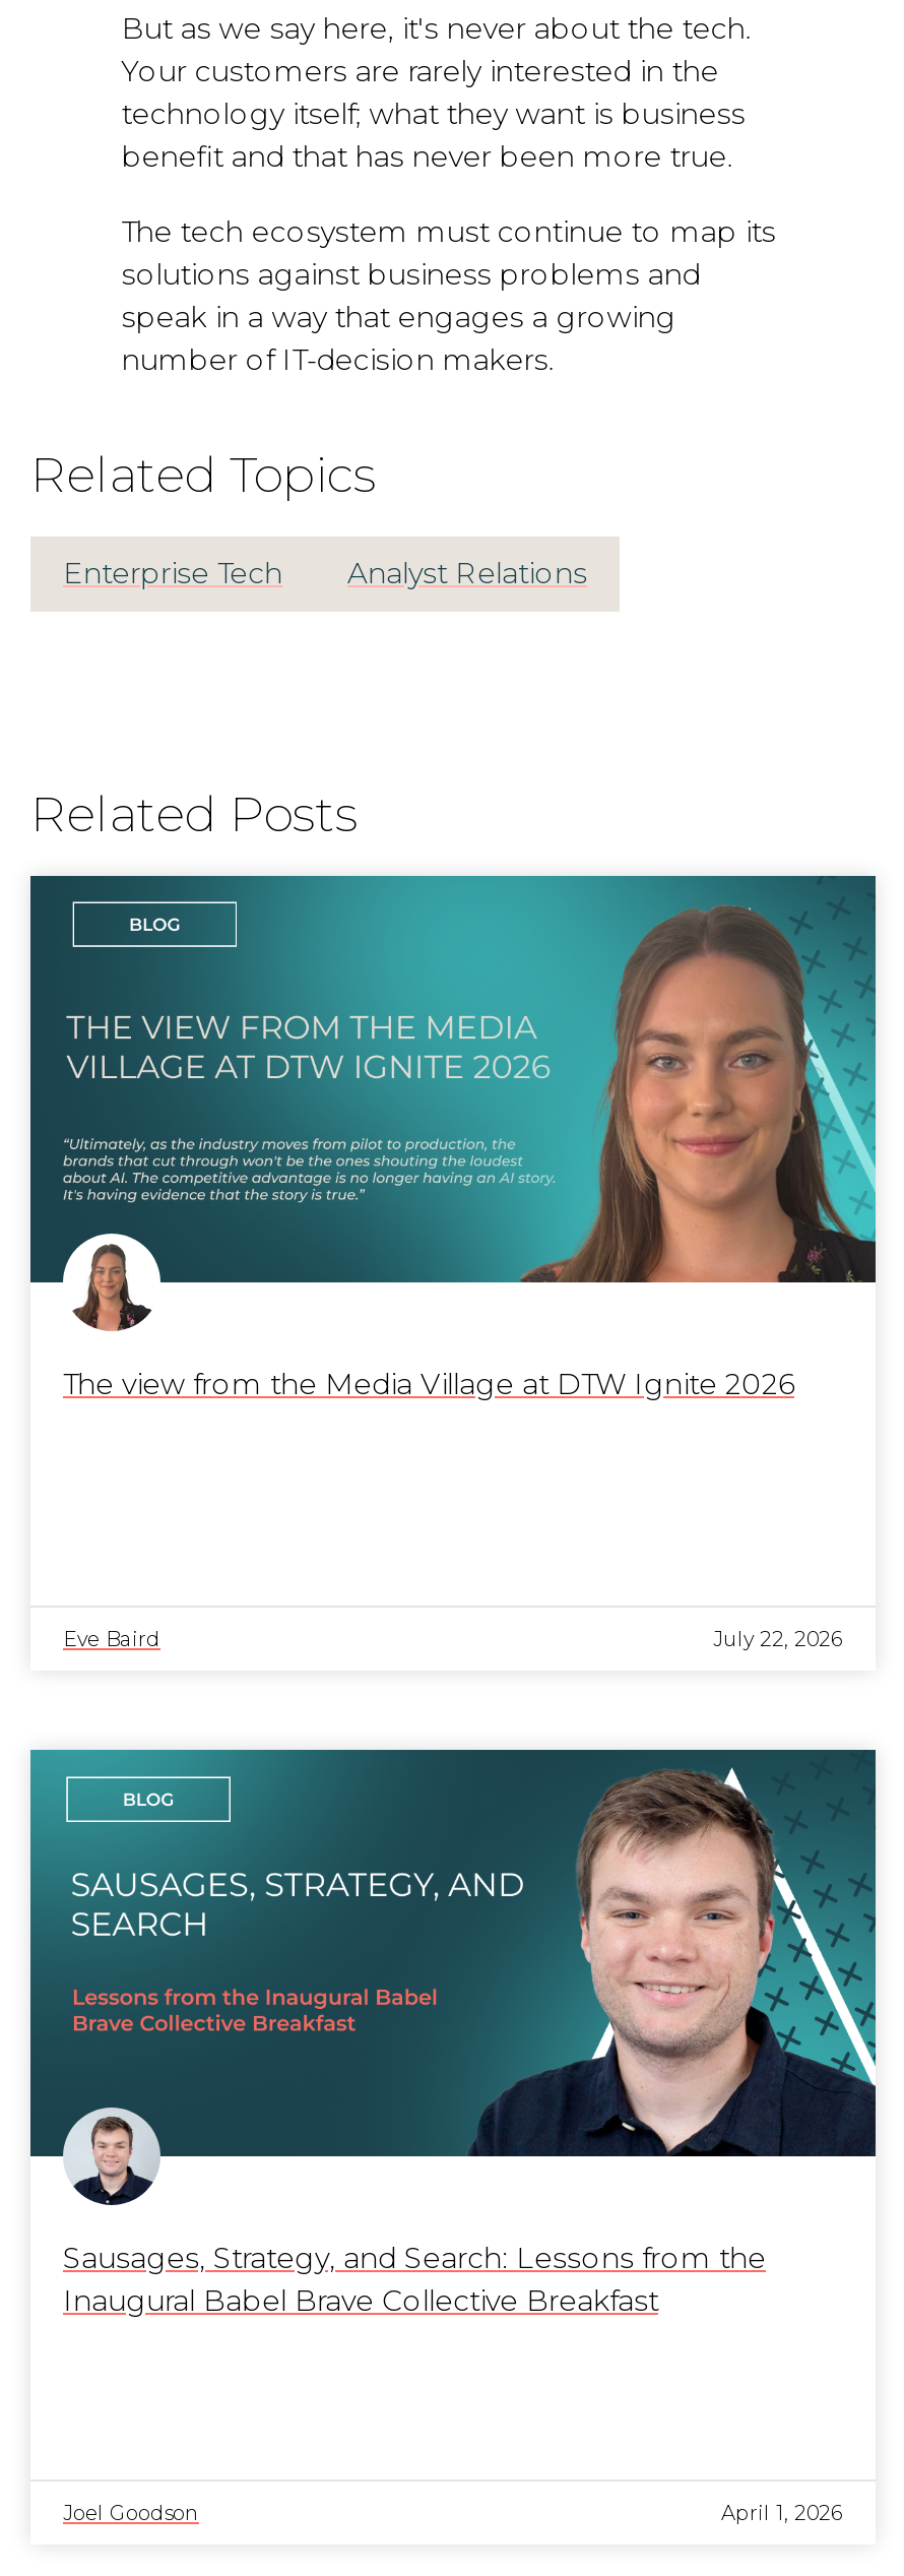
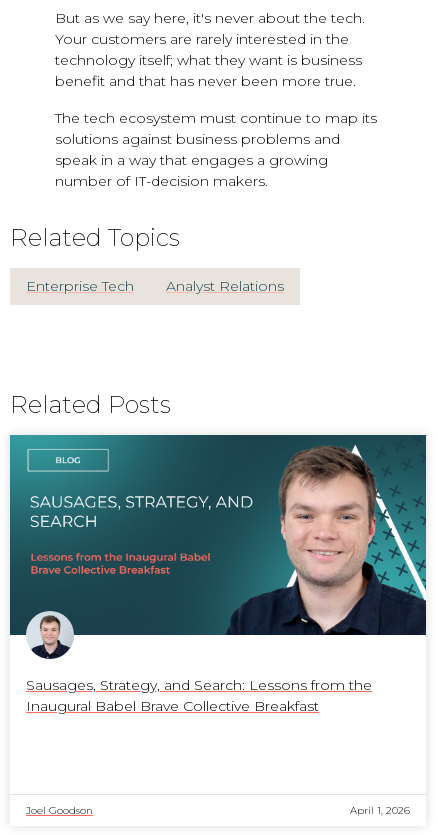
- [image]
- The view from the Media Village at DTW Ignite 2026

- Eve Baird
- July 22, 2026
